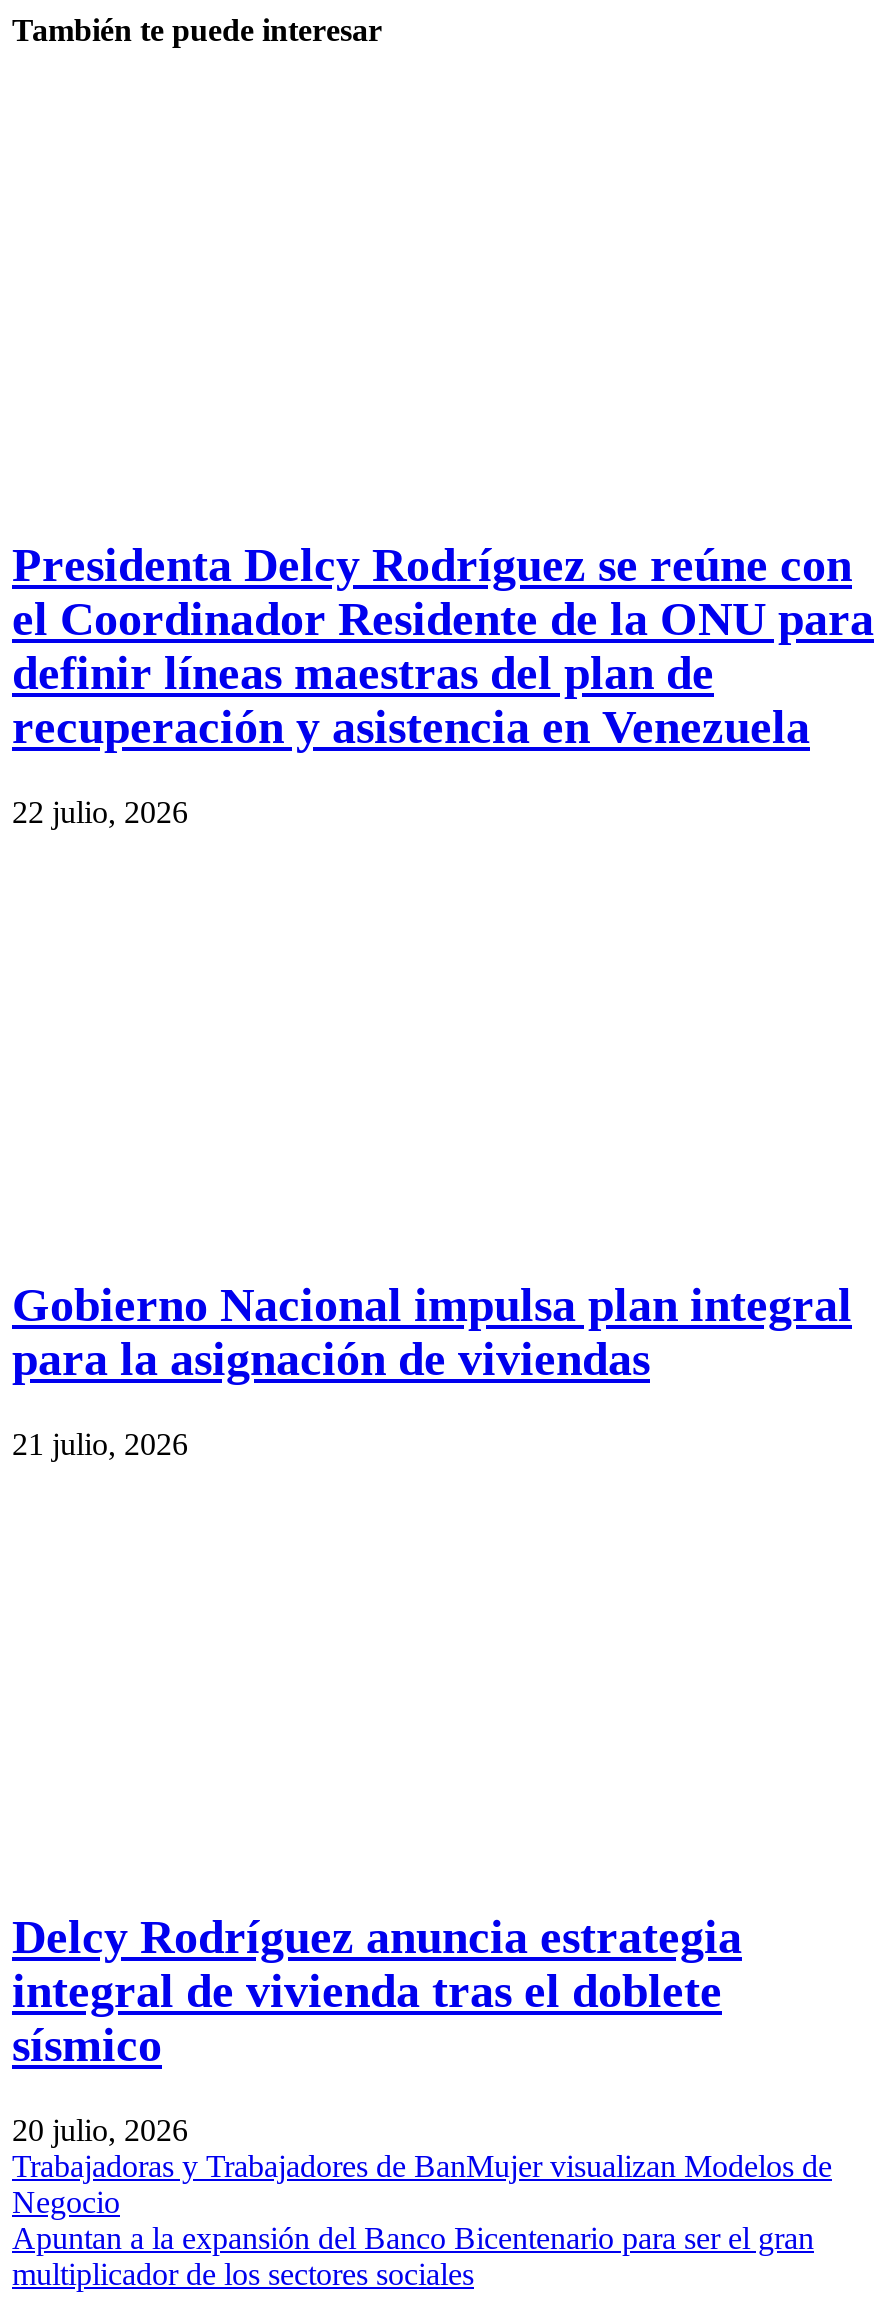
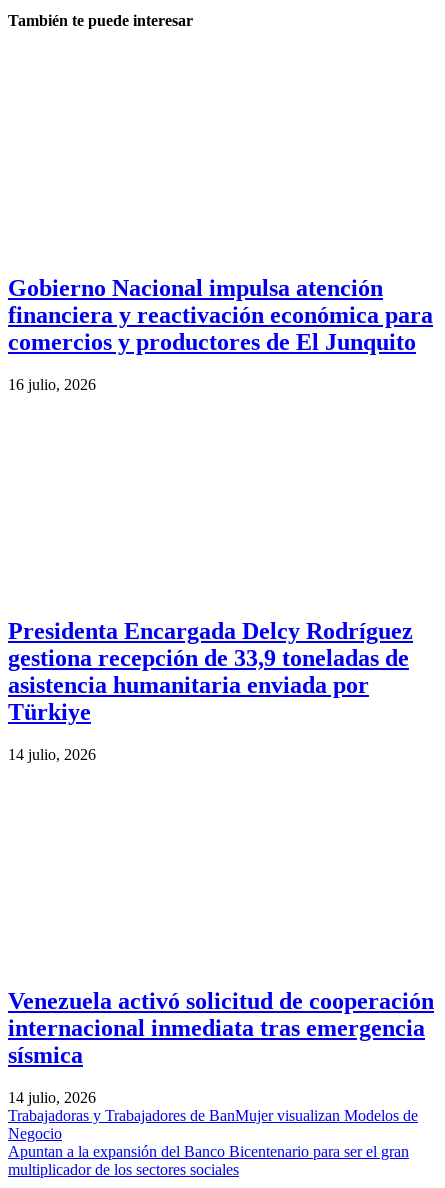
- Presidenta Delcy Rodríguez se reúne con
- el Coordinador Residente de la ONU para
- definir líneas maestras del plan de
- recuperación y asistencia en Venezuela
+ Gobierno Nacional impulsa atención
+ financiera y reactivación económica para
+ comercios y productores de El Junquito

- 22 julio, 2026
+ 16 julio, 2026

- Gobierno Nacional impulsa plan integral
- para la asignación de viviendas
+ Presidenta Encargada Delcy Rodríguez
+ gestiona recepción de 33,9 toneladas de
+ asistencia humanitaria enviada por
+ Türkiye

- 21 julio, 2026
+ 14 julio, 2026

- Delcy Rodríguez anuncia estrategia
- integral de vivienda tras el doblete
- sísmico
+ Venezuela activó solicitud de cooperación
+ internacional inmediata tras emergencia
+ sísmica

- 20 julio, 2026
+ 14 julio, 2026
